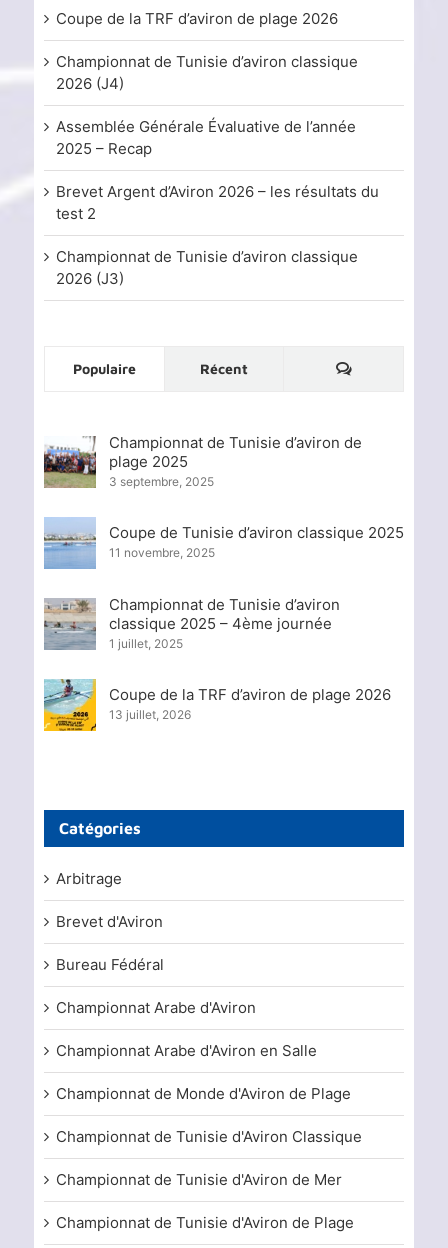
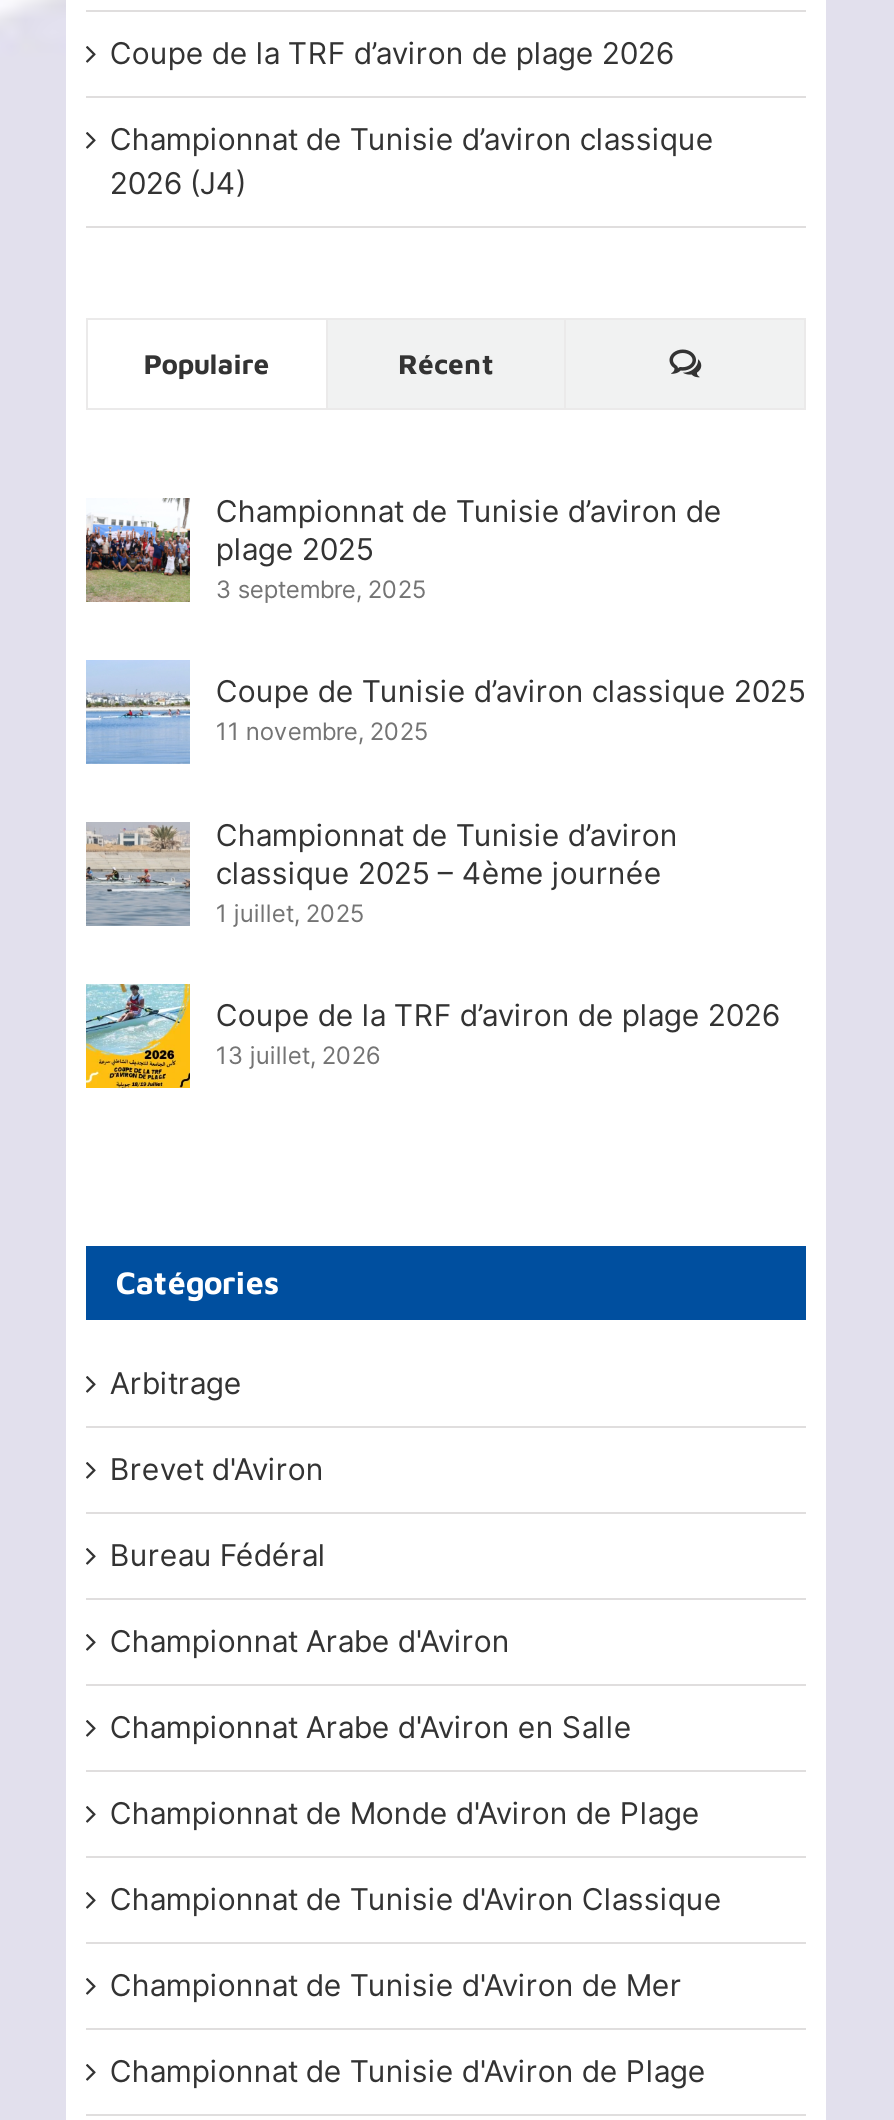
- Assemblée Générale Évaluative de l’année
- 2025 – Recap
- Brevet Argent d’Aviron 2026 – les résultats du
- test 2
- Championnat de Tunisie d’aviron classique
- 2026 (J3)
